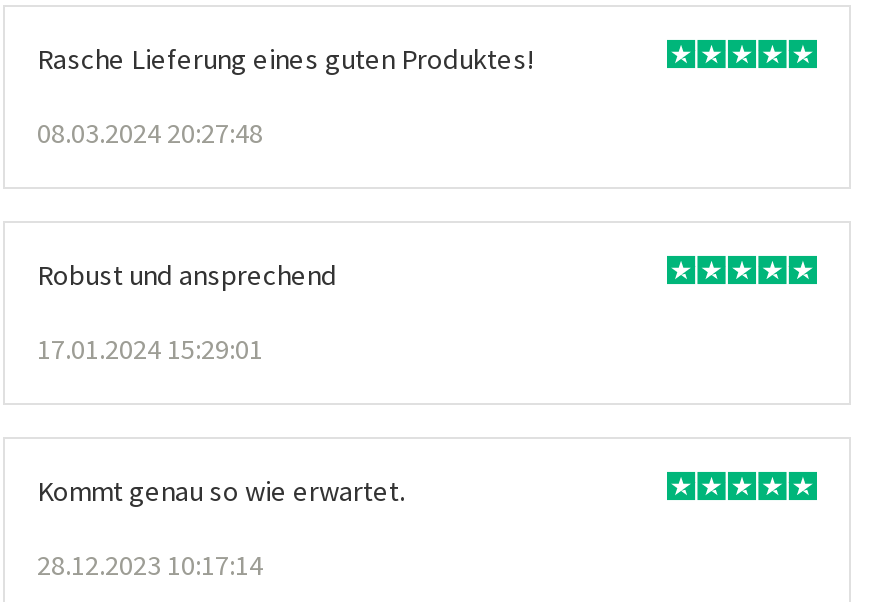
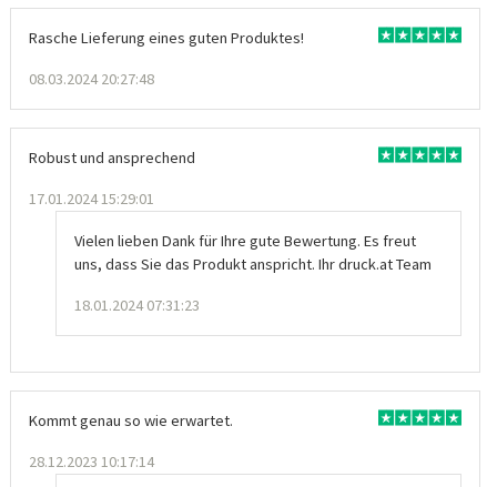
+ Vielen lieben Dank für Ihre gute Bewertung. Es freut
+ uns, dass Sie das Produkt anspricht. Ihr druck.at Team
+ 18.01.2024 07:31:23
